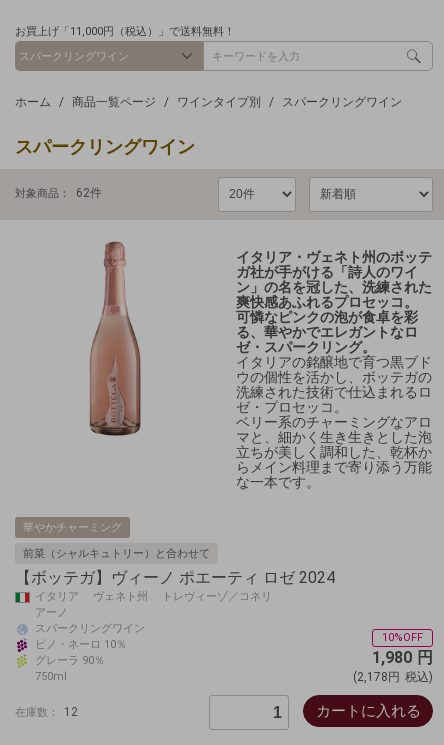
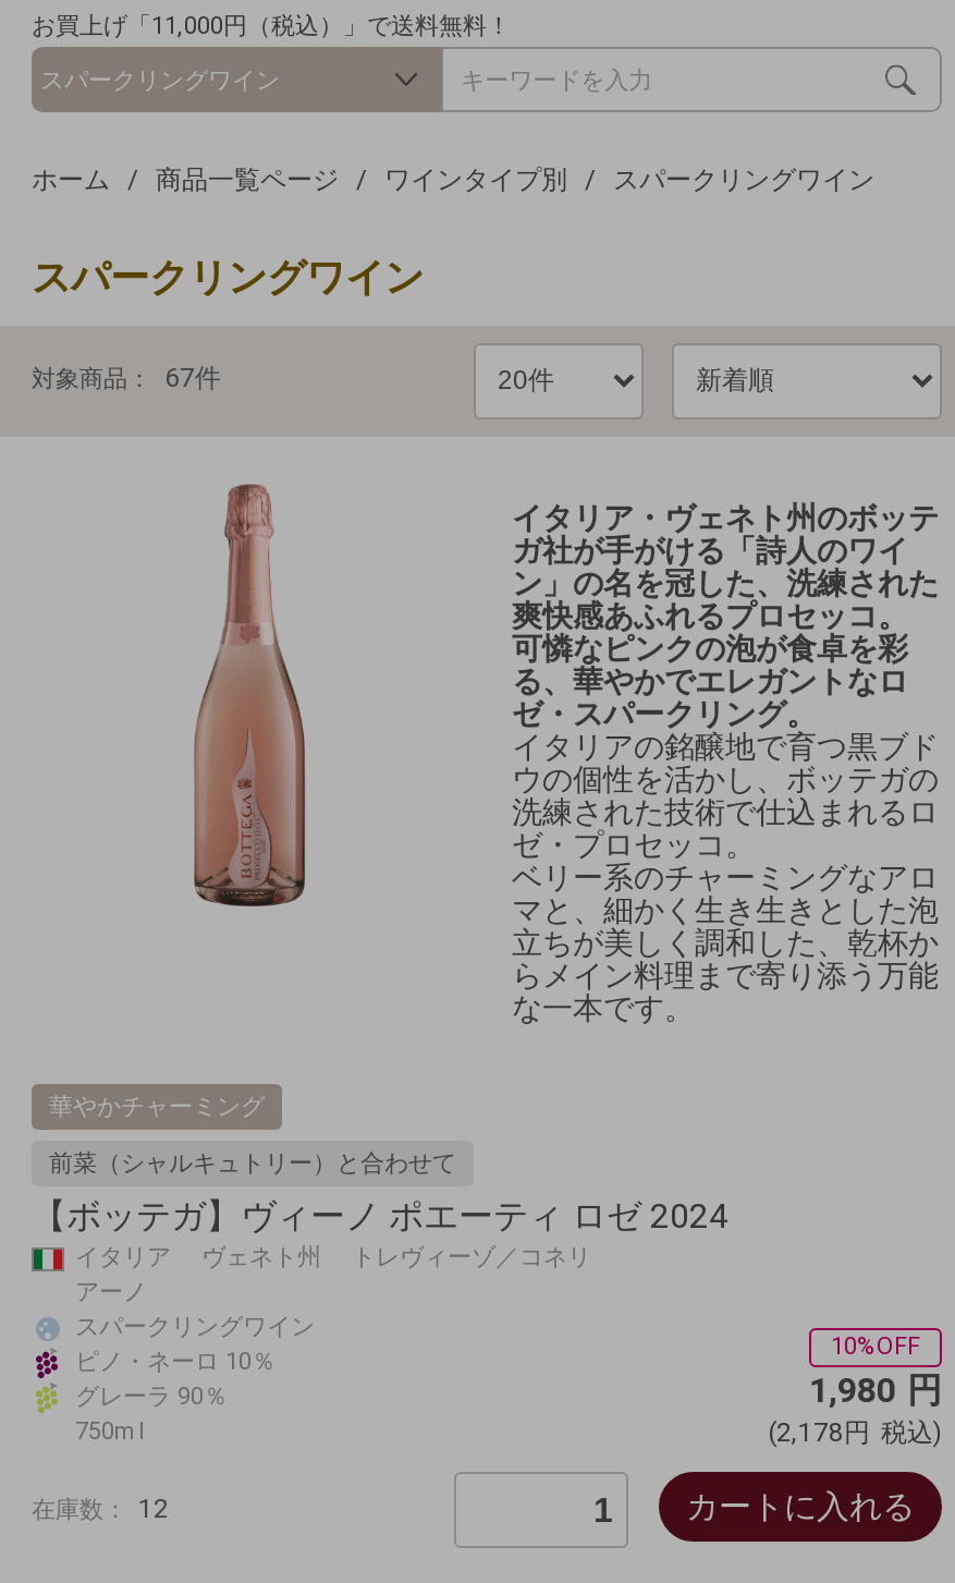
- 対象商品： 62件
+ 対象商品： 67件
